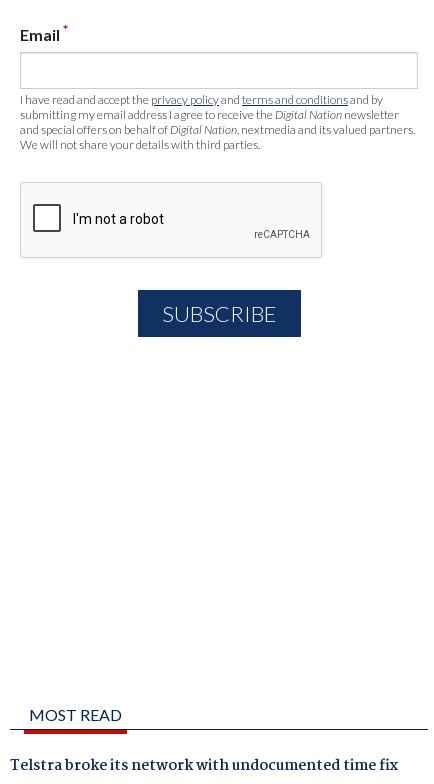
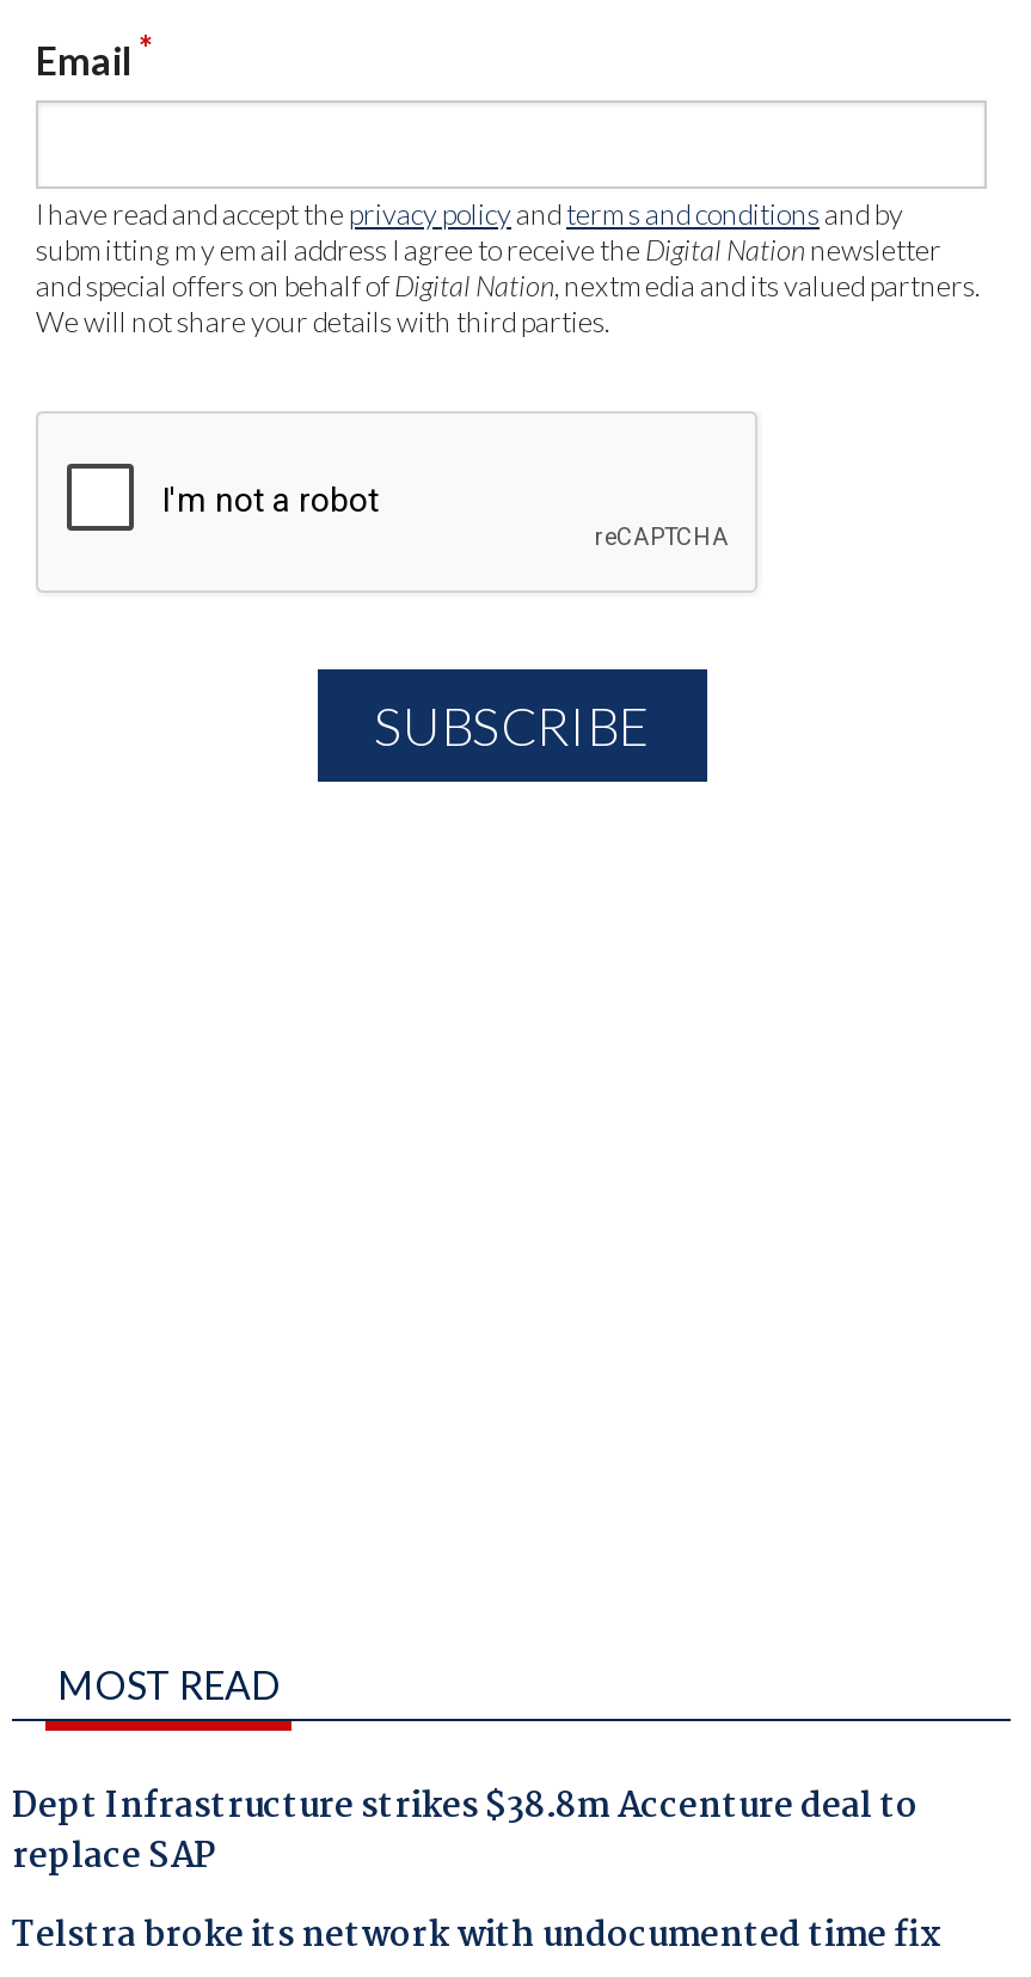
+ Dept Infrastructure strikes $38.8m Accenture deal to
+ replace SAP
